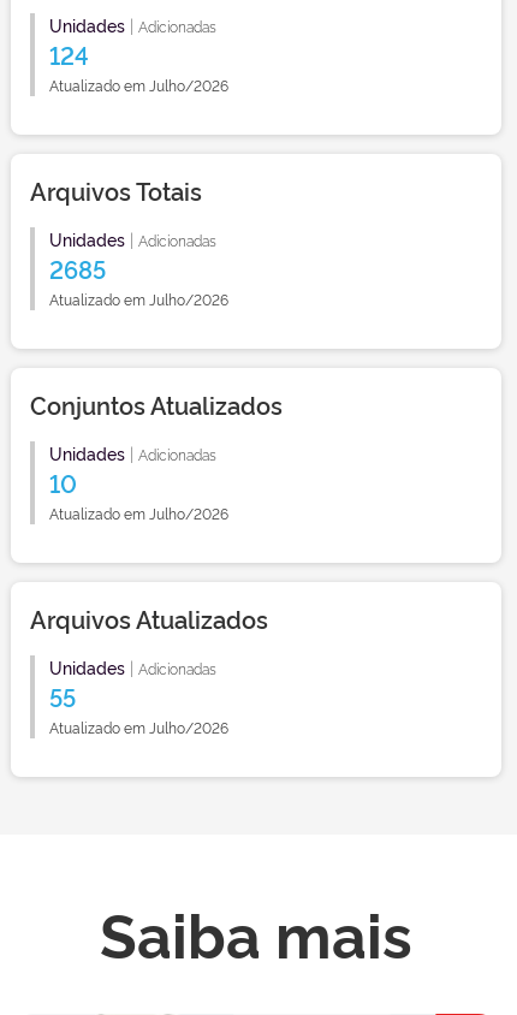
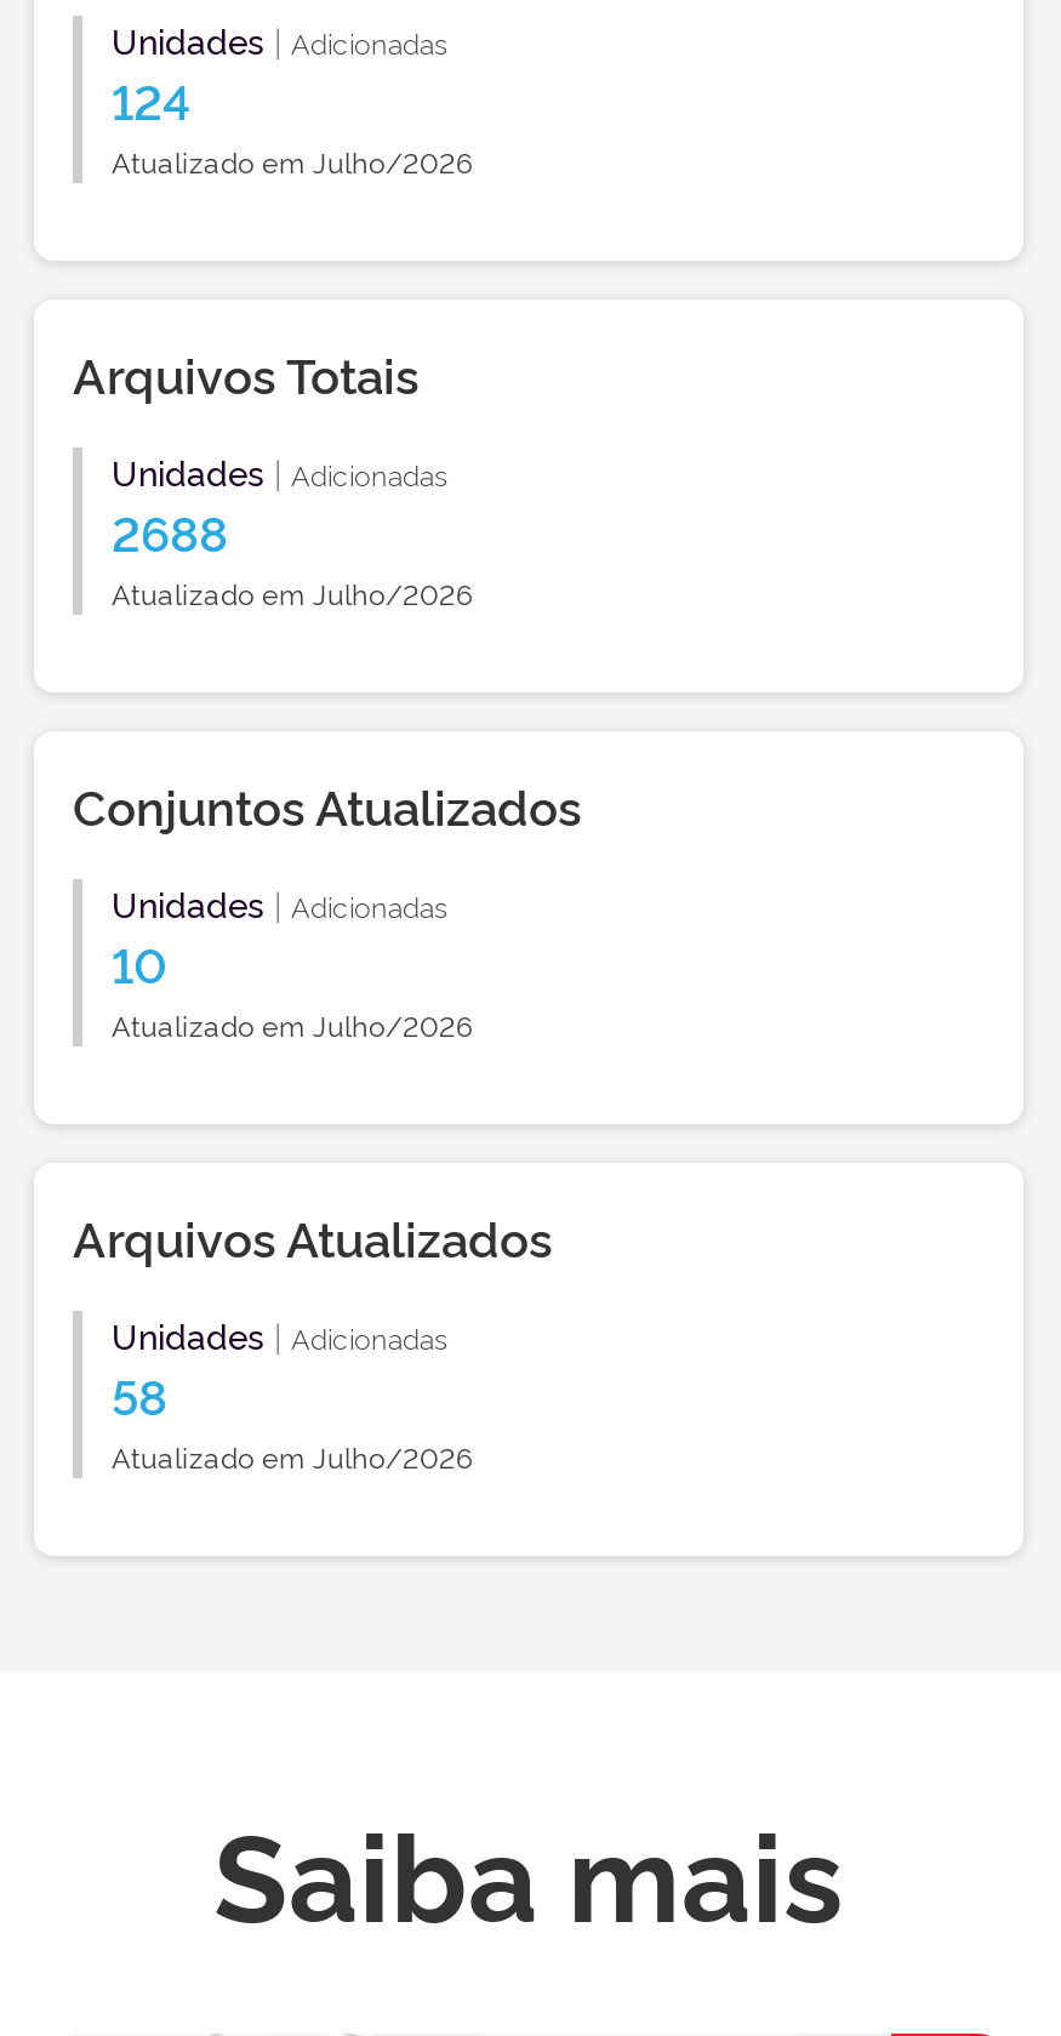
- 2685
+ 2688

- 55
+ 58
